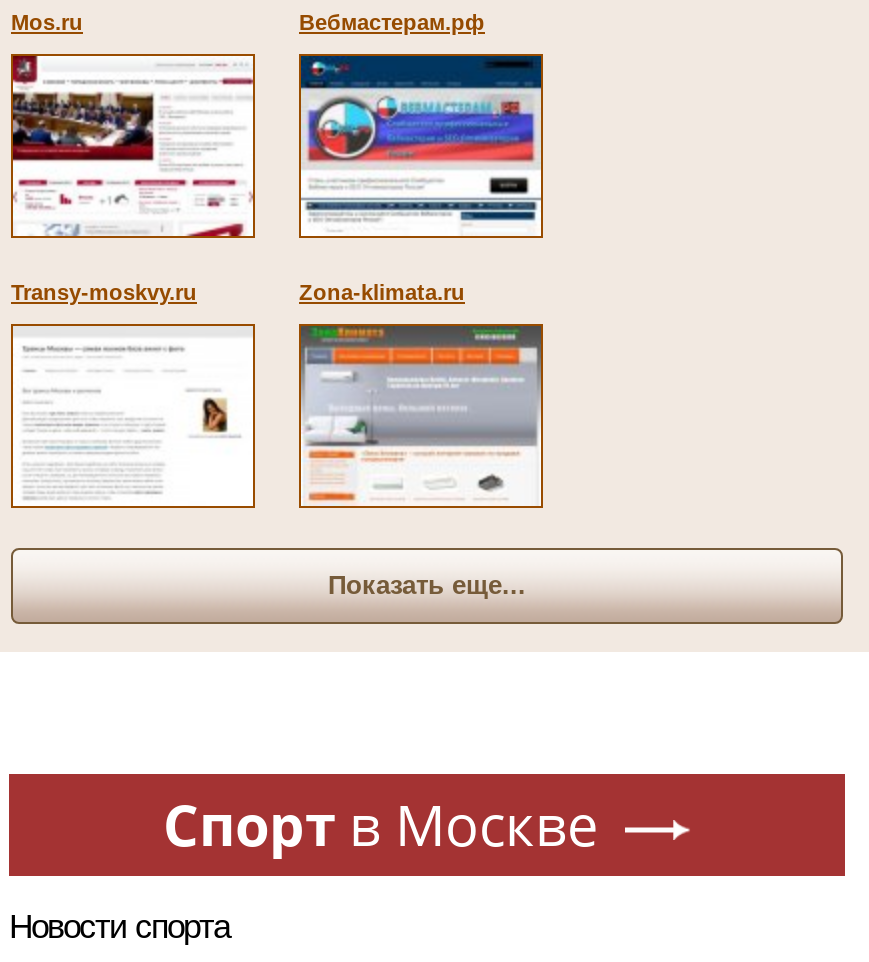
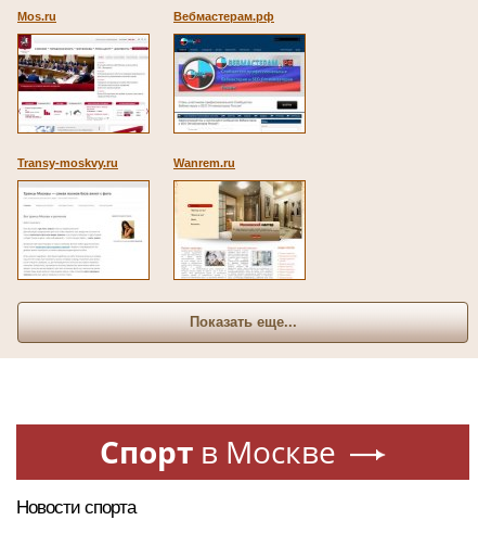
- Zona-klimata.ru
+ Wanrem.ru

- [image]
+ [image]
